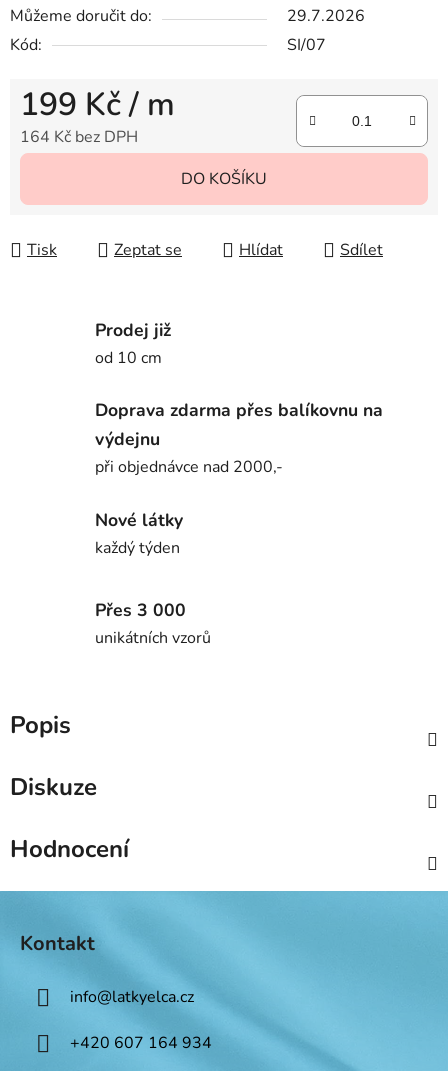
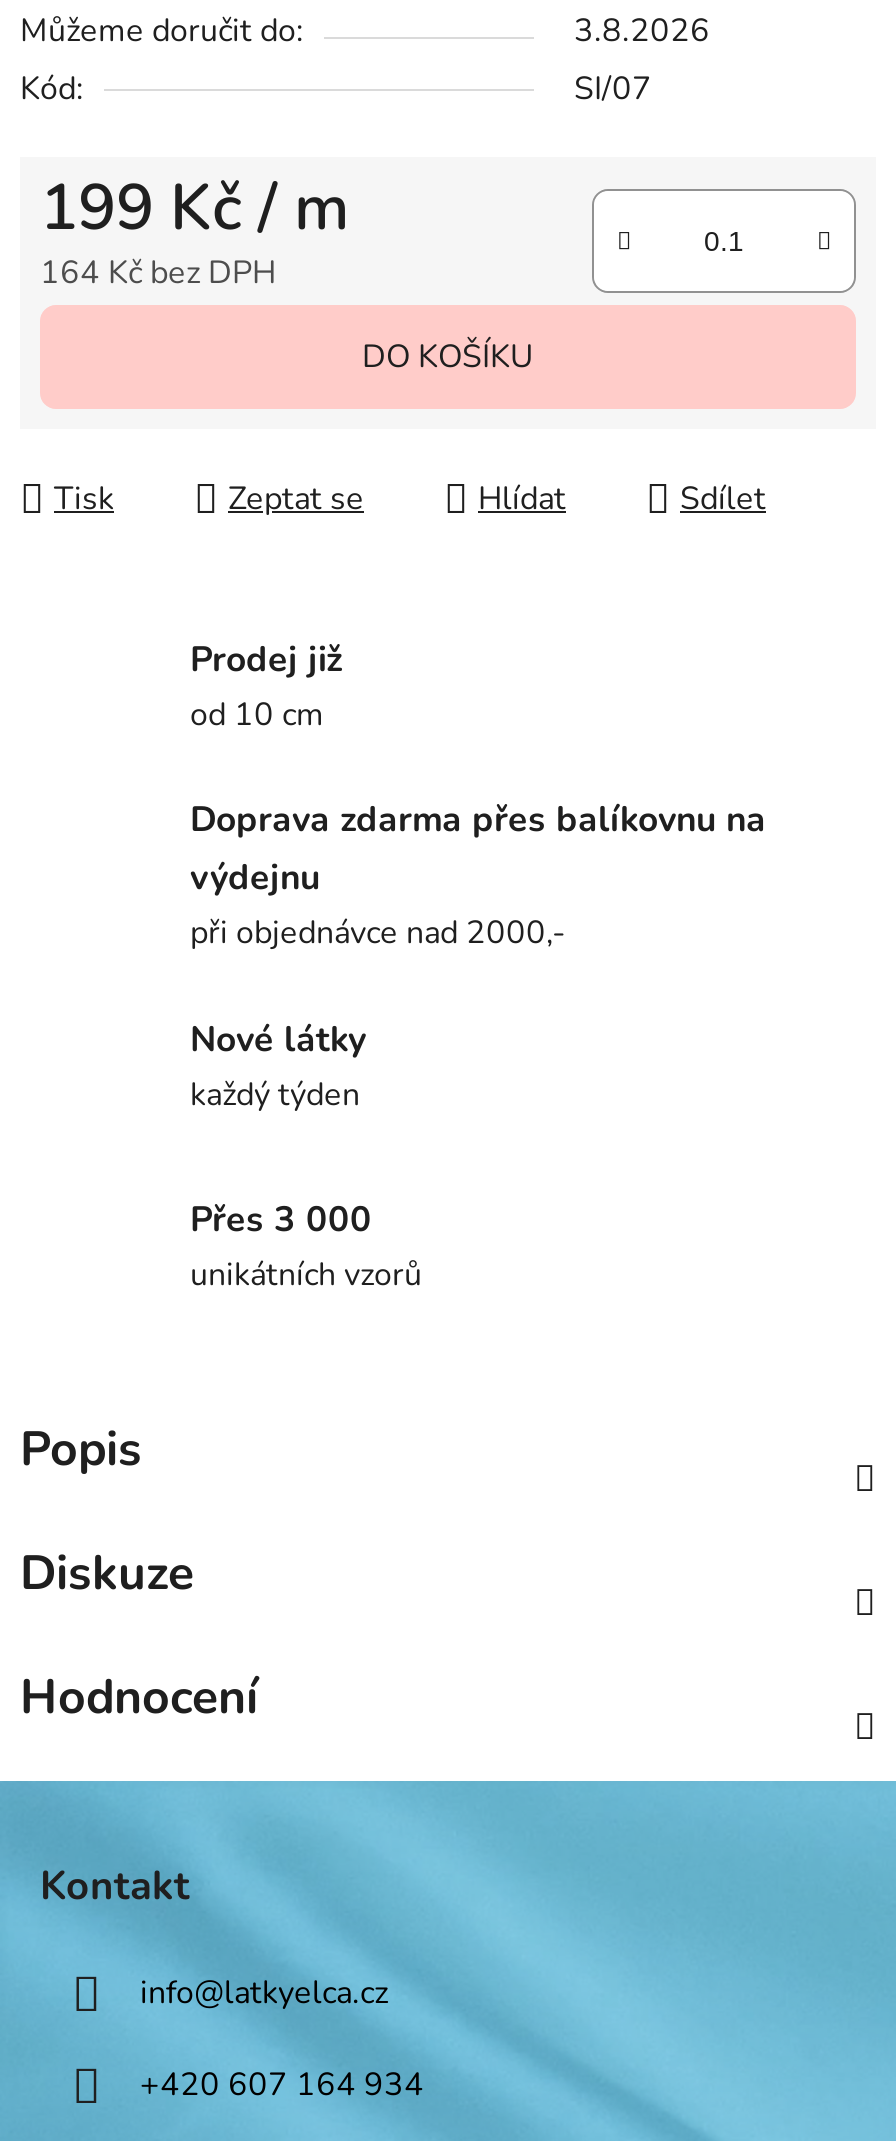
- 29.7.2026
+ 3.8.2026
